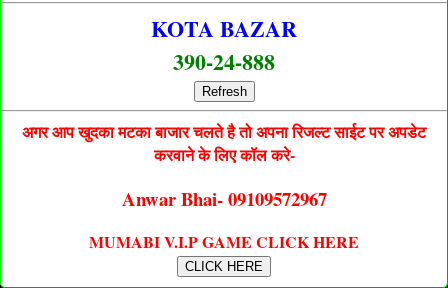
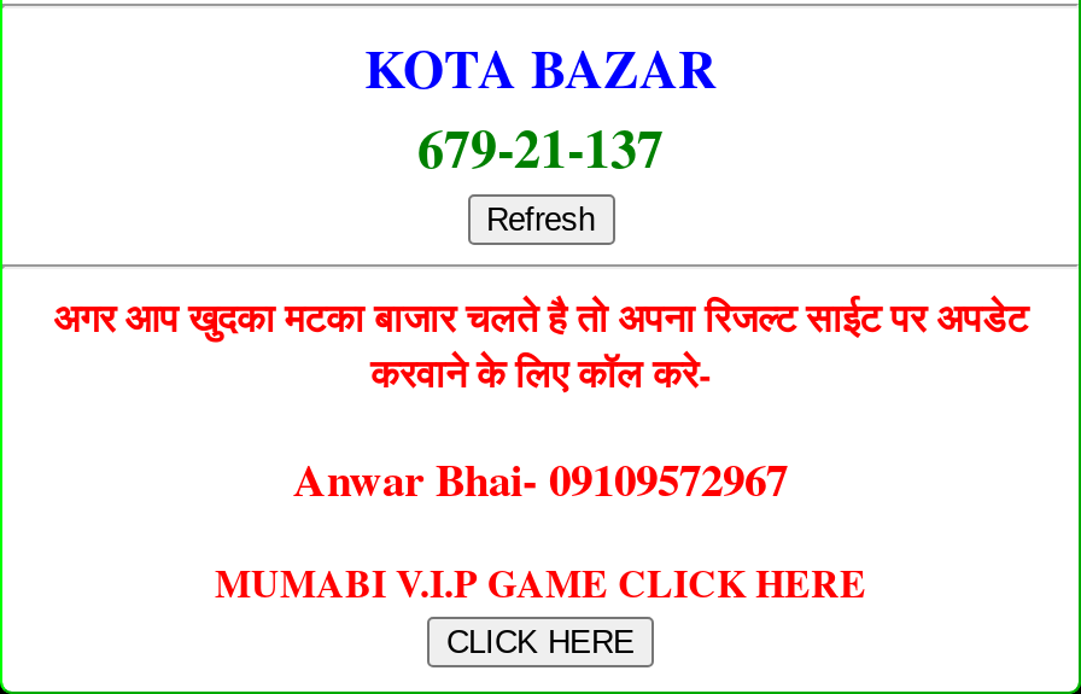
- 390-24-888
+ 679-21-137
